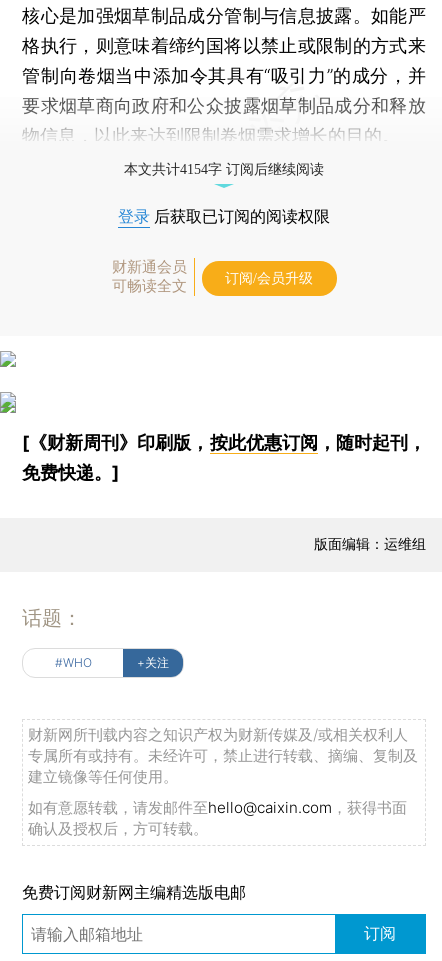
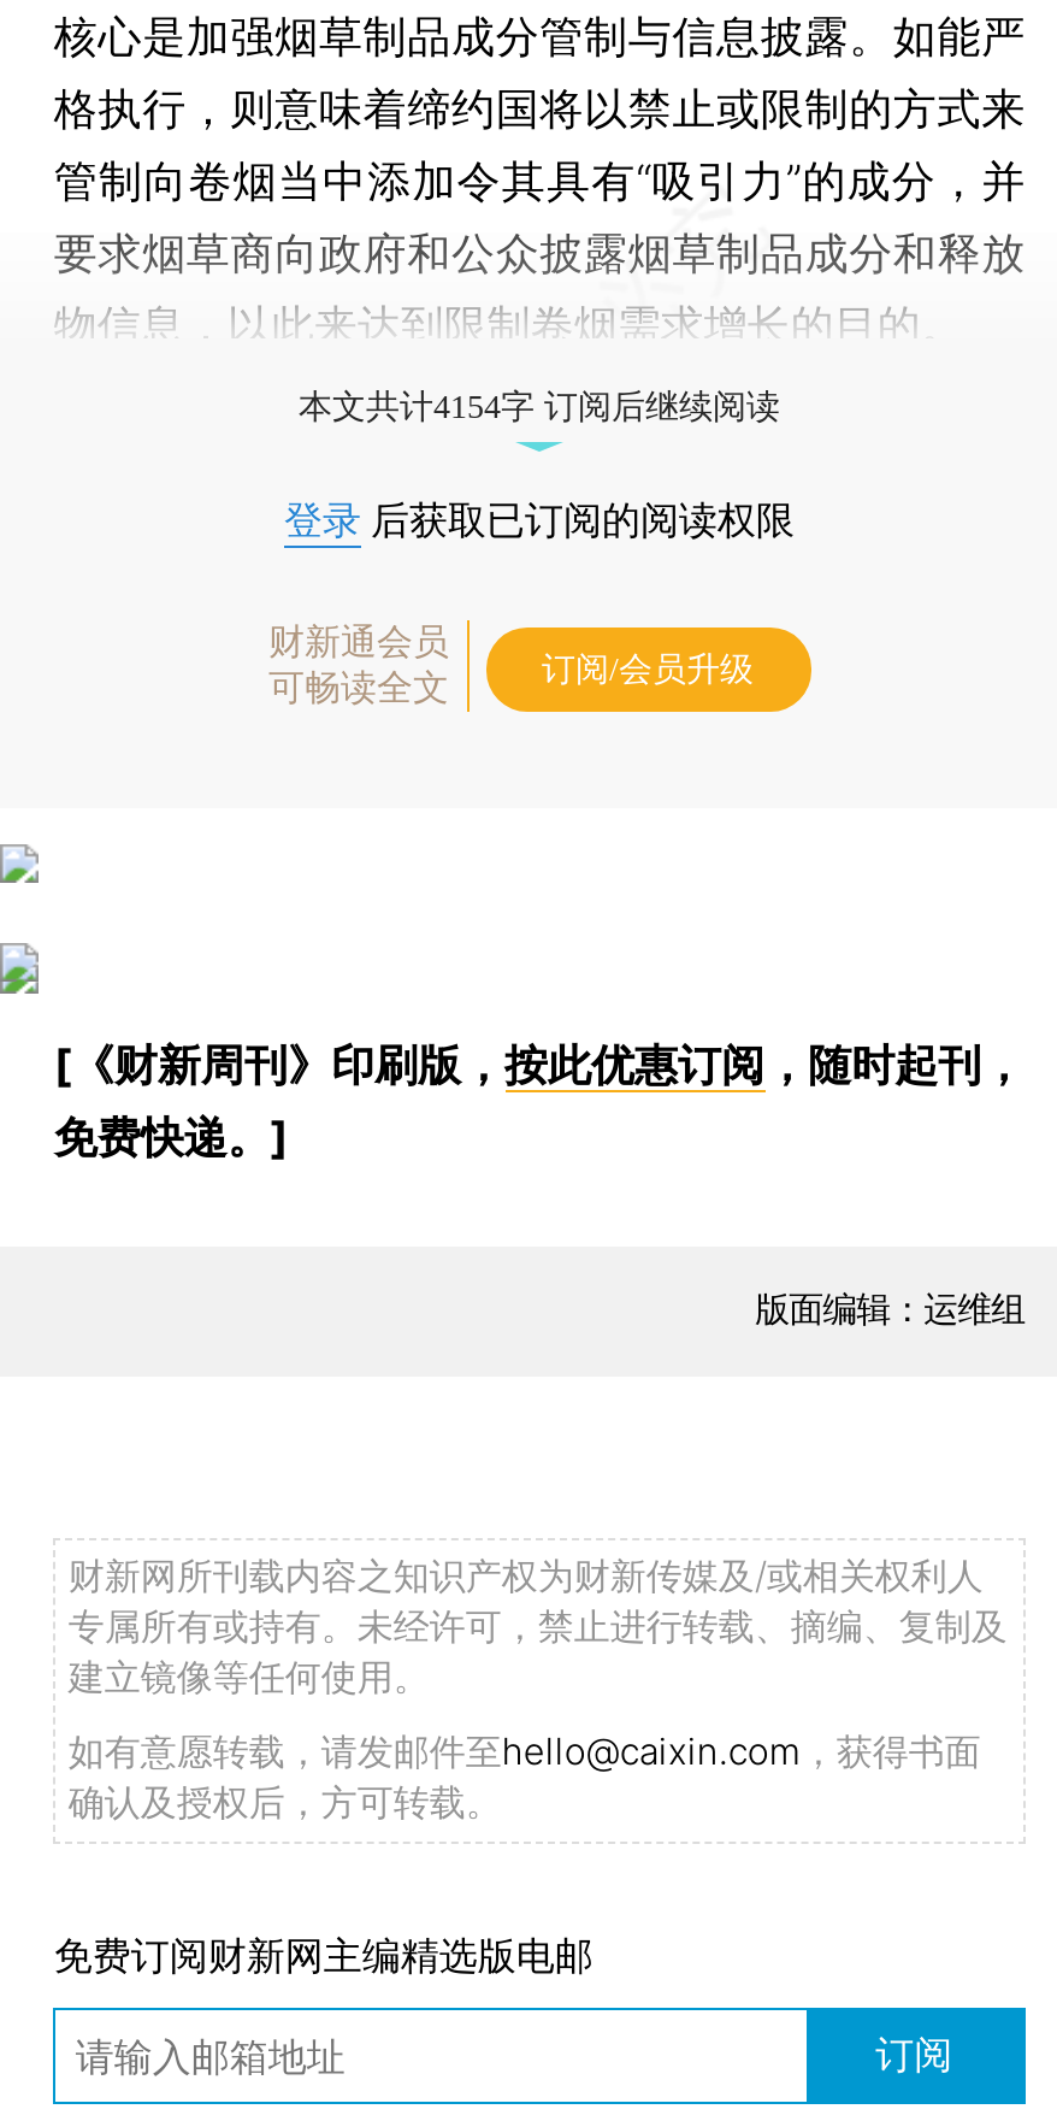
- 话题：
- #WHO
- +关注
